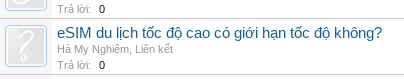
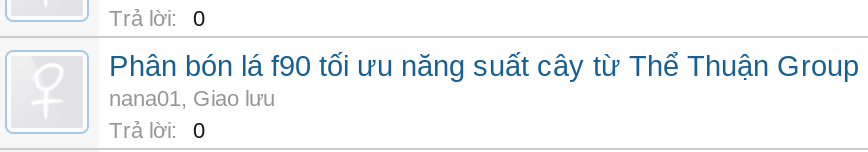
- eSIM du lịch tốc độ cao có giới hạn tốc độ không?
- Hà My Nghiêm, Liên kết
+ Phân bón lá f90 tối ưu năng suất cây từ Thể Thuận Group
+ nana01, Giao lưu
